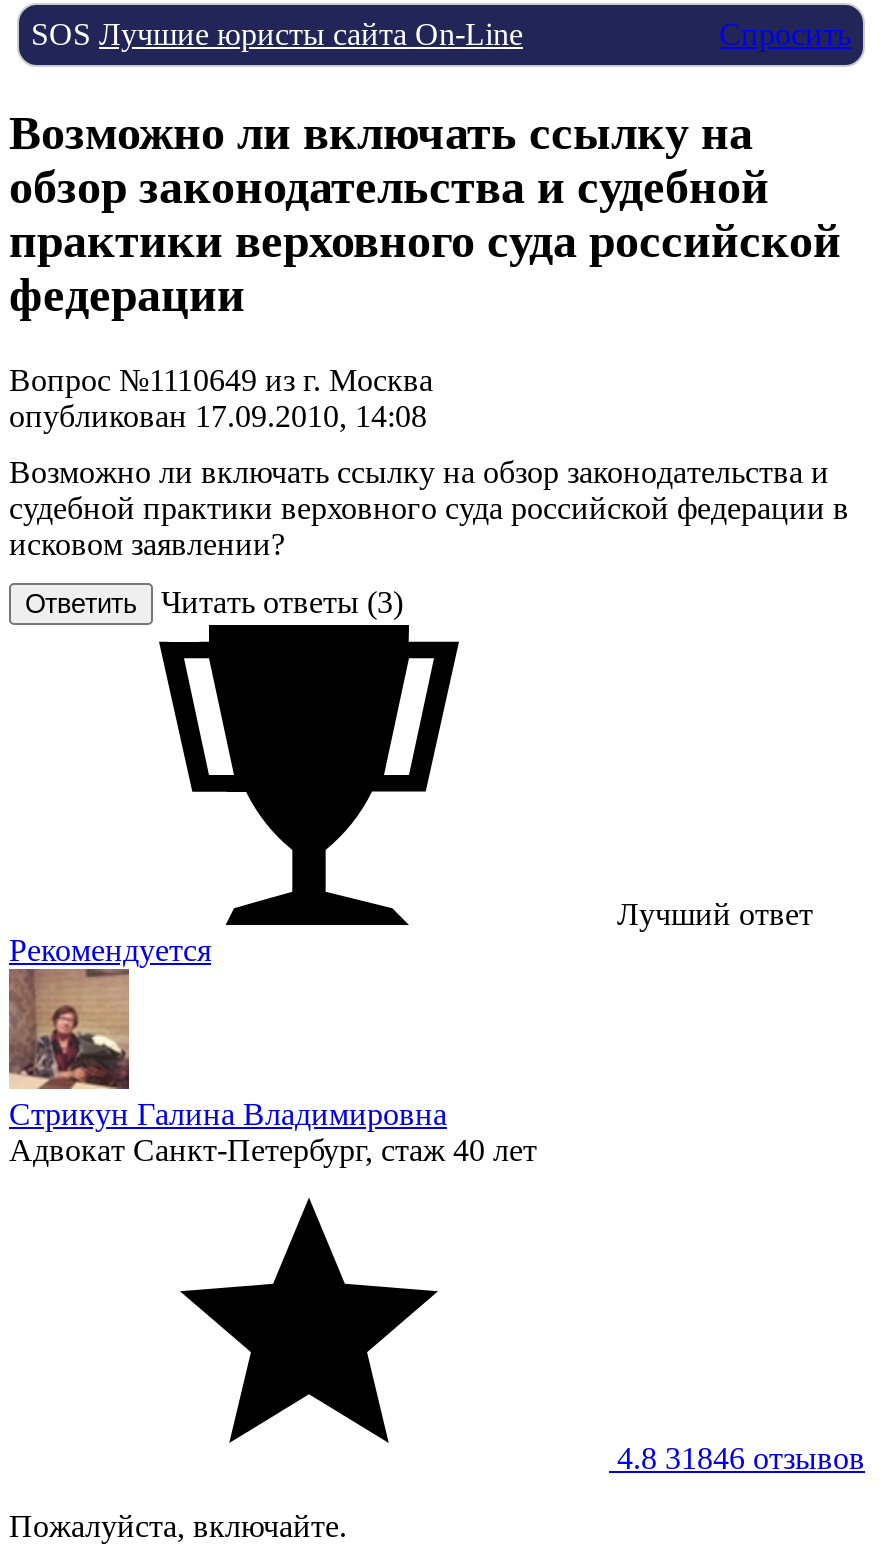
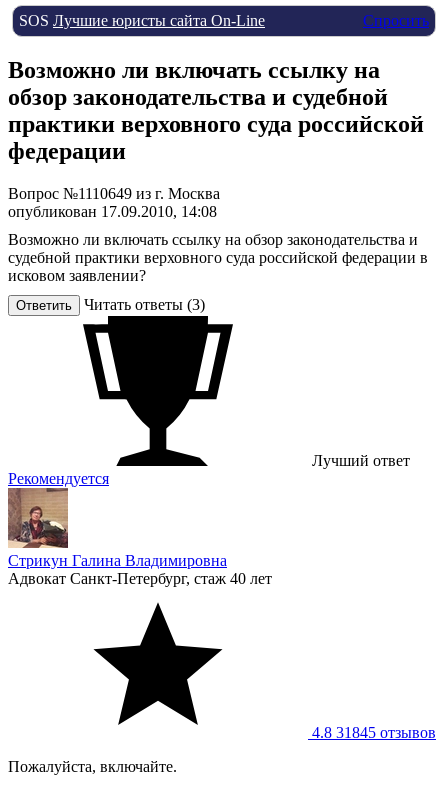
- 4.8 31846 отзывов
+ 4.8 31845 отзывов
